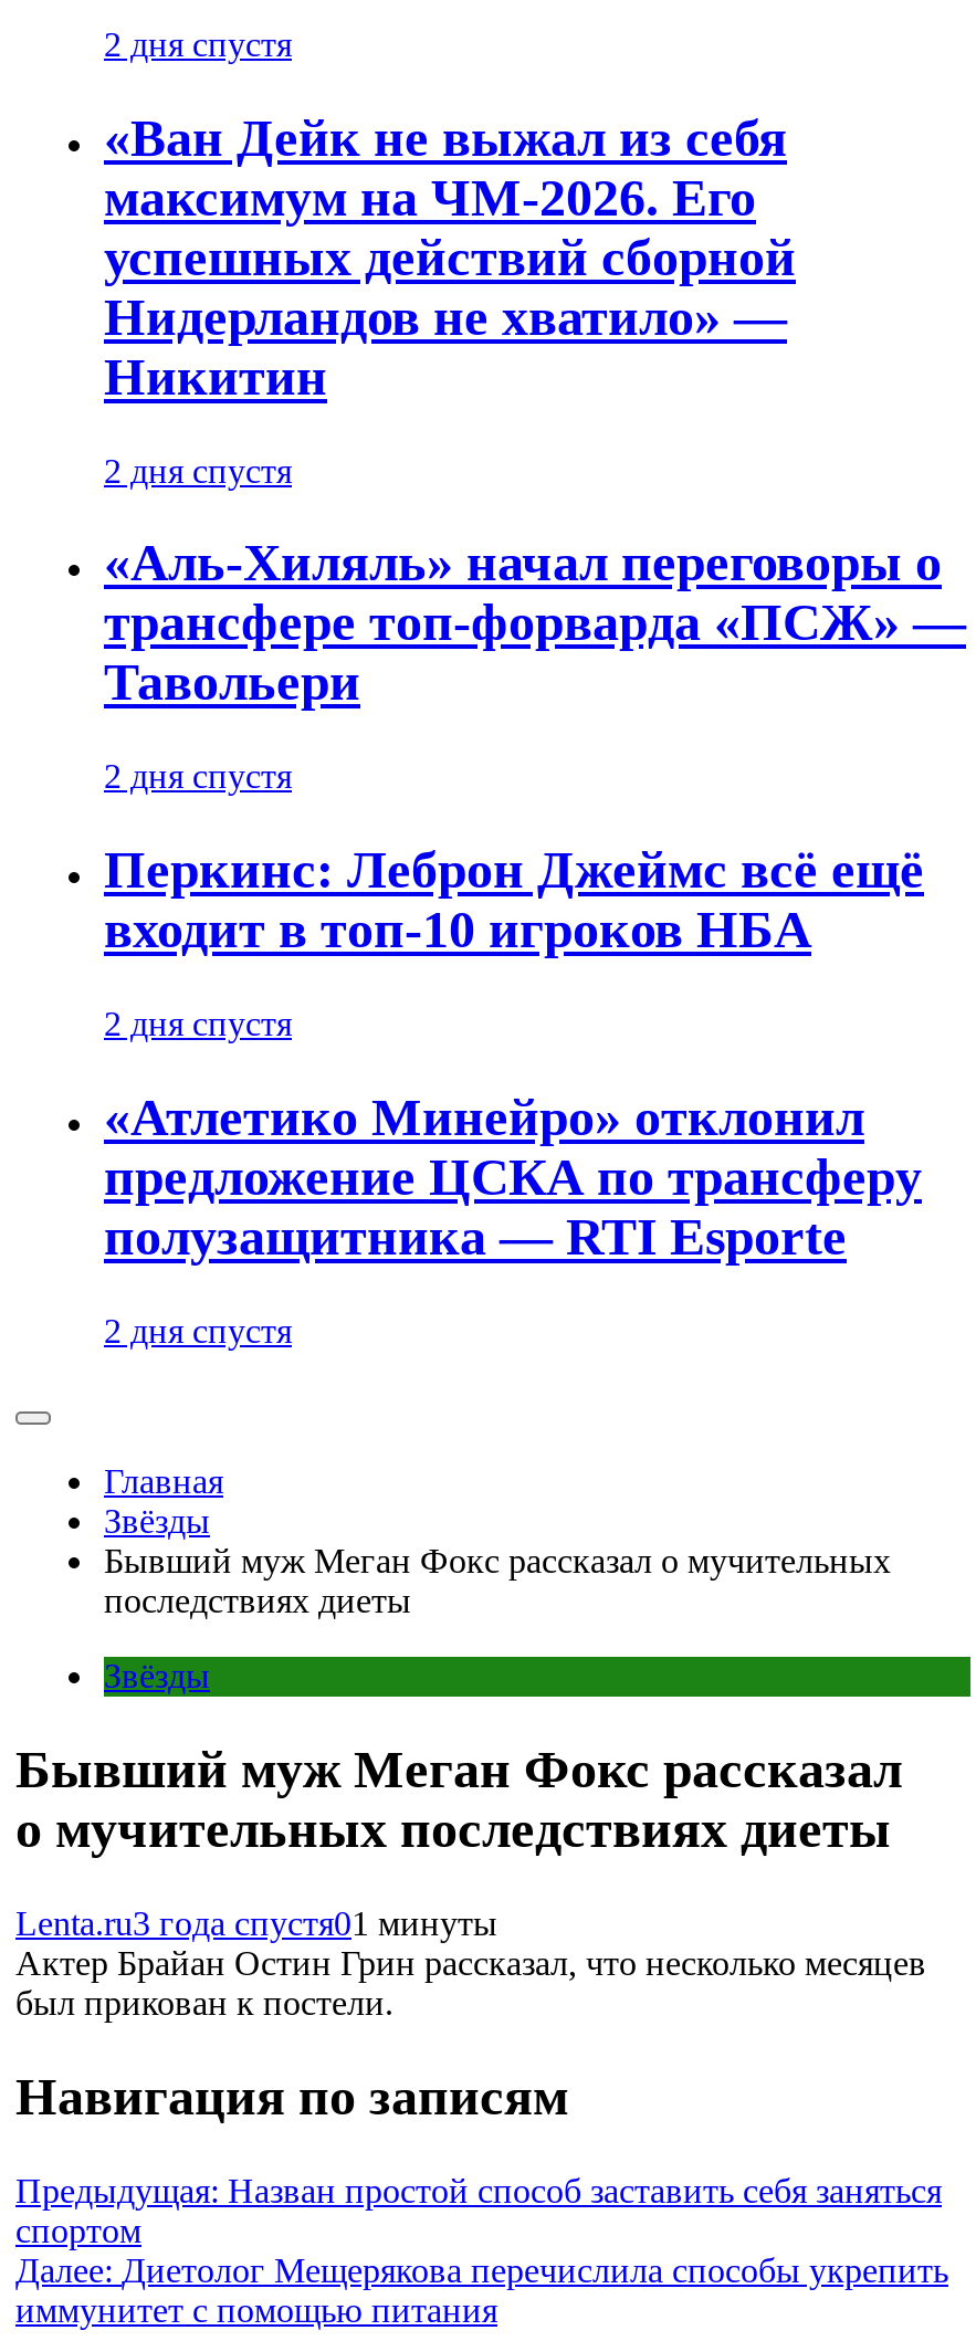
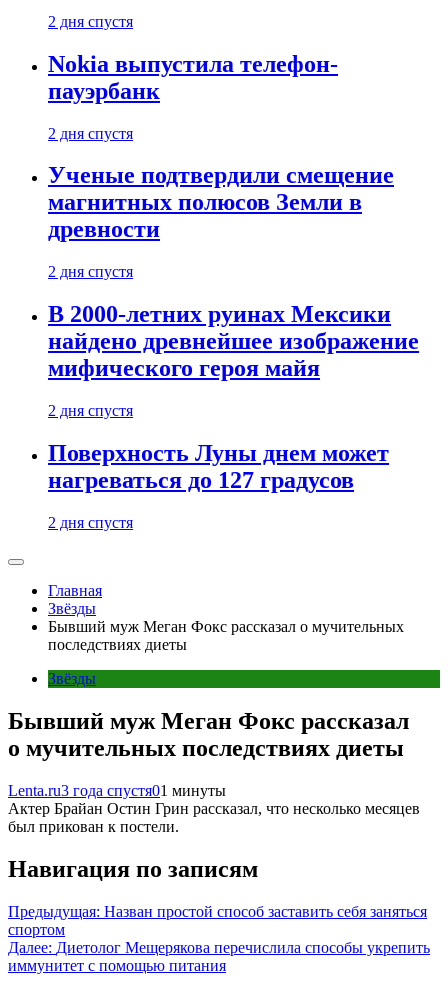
- «Ван Дейк не выжал из себя
- максимум на ЧМ‑2026. Его
- успешных действий сборной
- Нидерландов не хватило» —
- Никитин
+ Nokia выпустила телефон-
+ пауэрбанк

- «Аль-Хиляль» начал переговоры о
- трансфере топ-форварда «ПСЖ» —
- Тавольери
+ Ученые подтвердили смещение
+ магнитных полюсов Земли в
+ древности

- Перкинс: Леброн Джеймс всё ещё
- входит в топ-10 игроков НБА
+ В 2000-летних руинах Мексики
+ найдено древнейшее изображение
+ мифического героя майя

- «Атлетико Минейро» отклонил
- предложение ЦСКА по трансферу
- полузащитника — RTI Esporte
+ Поверхность Луны днем может
+ нагреваться до 127 градусов
